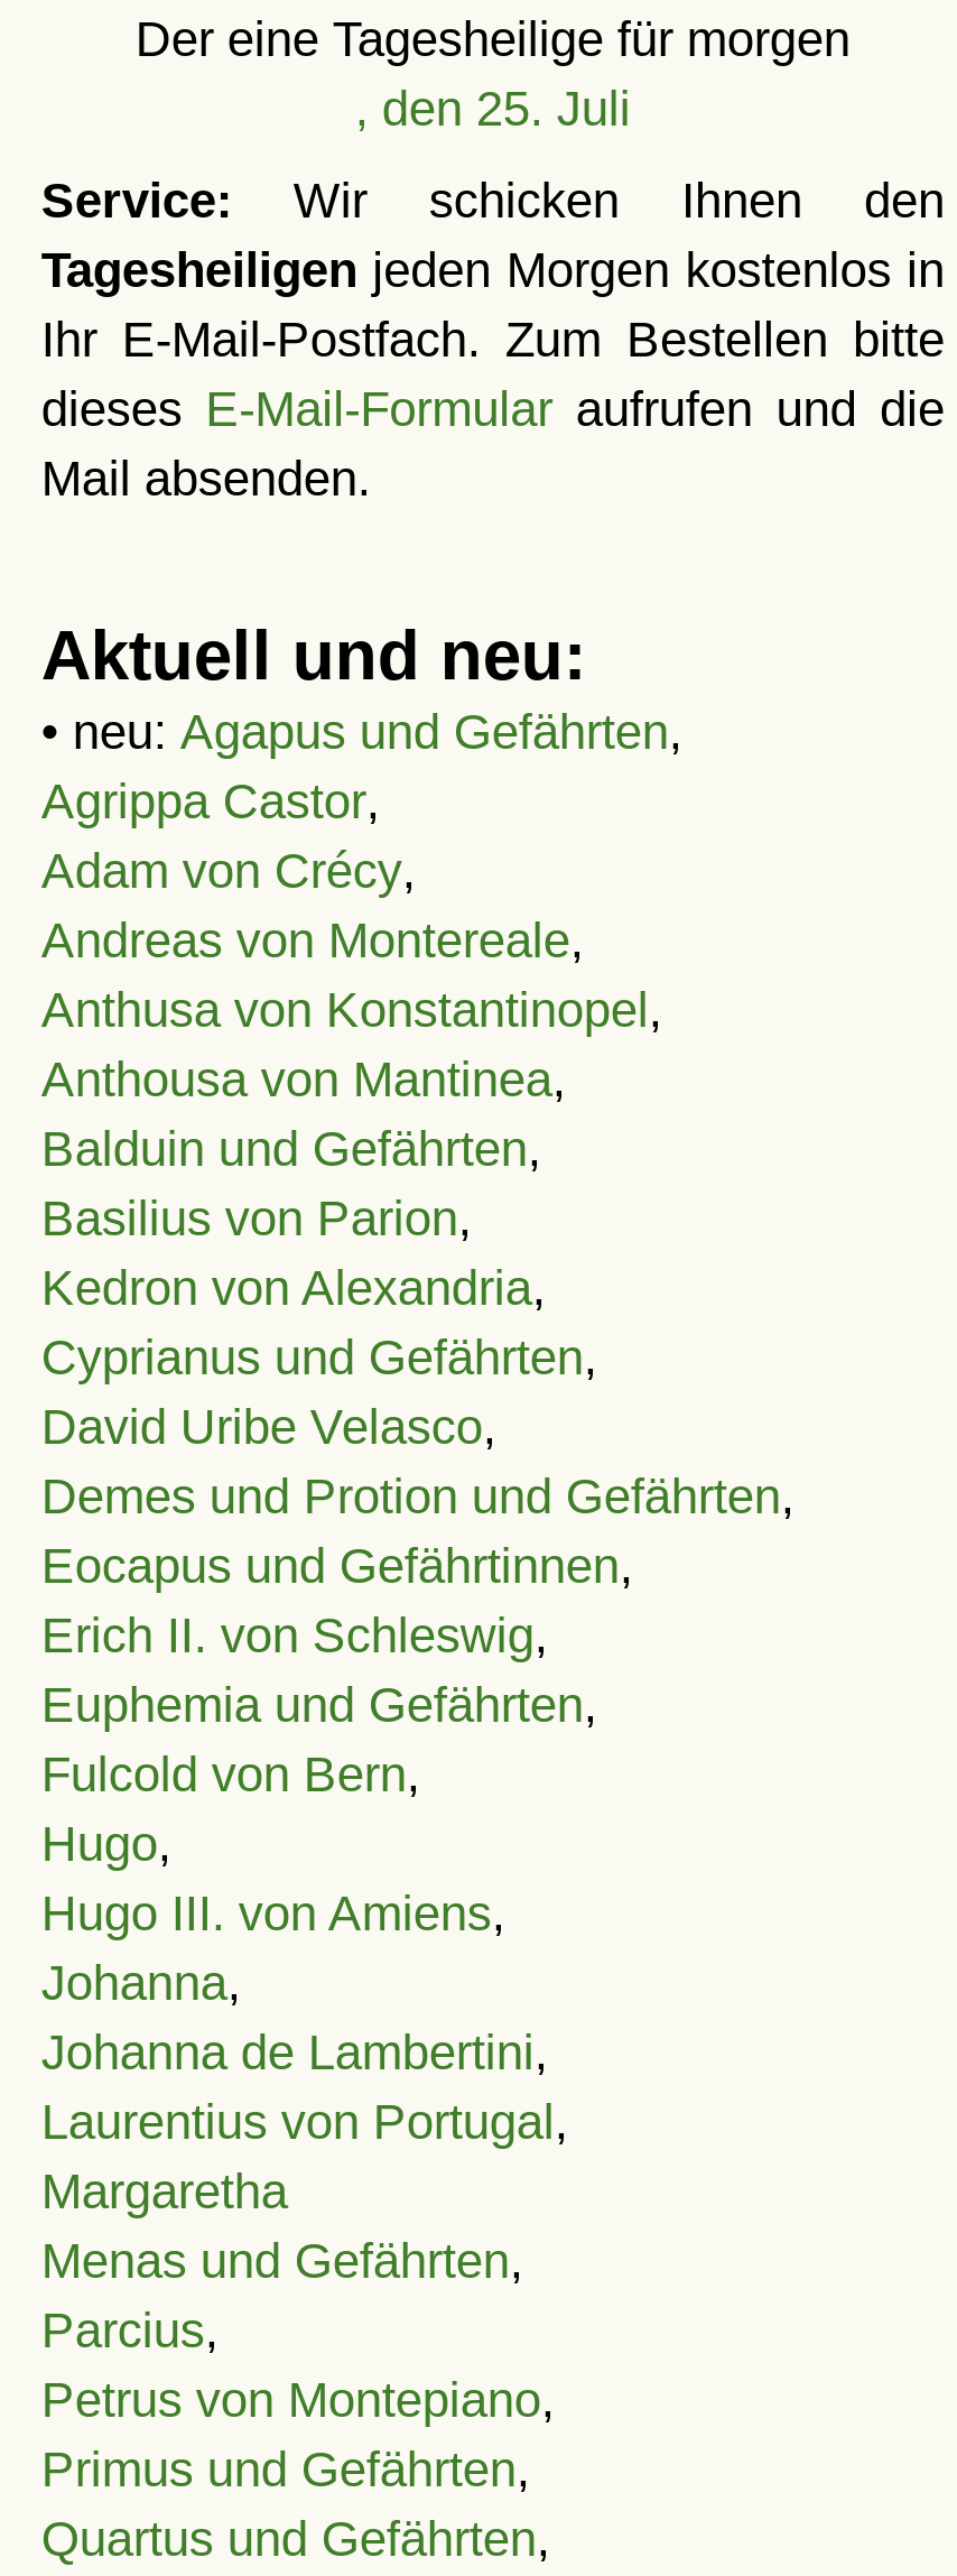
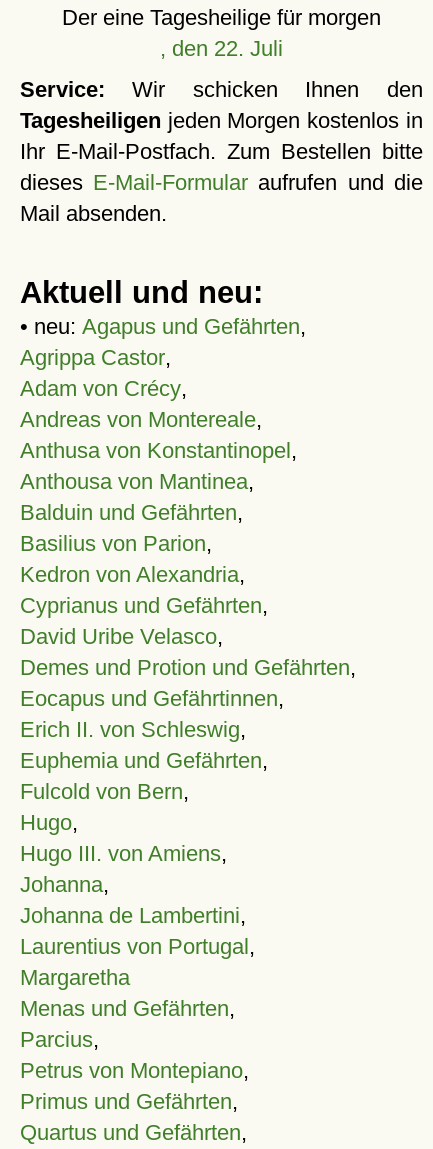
- , den 25. Juli
+ , den 22. Juli
